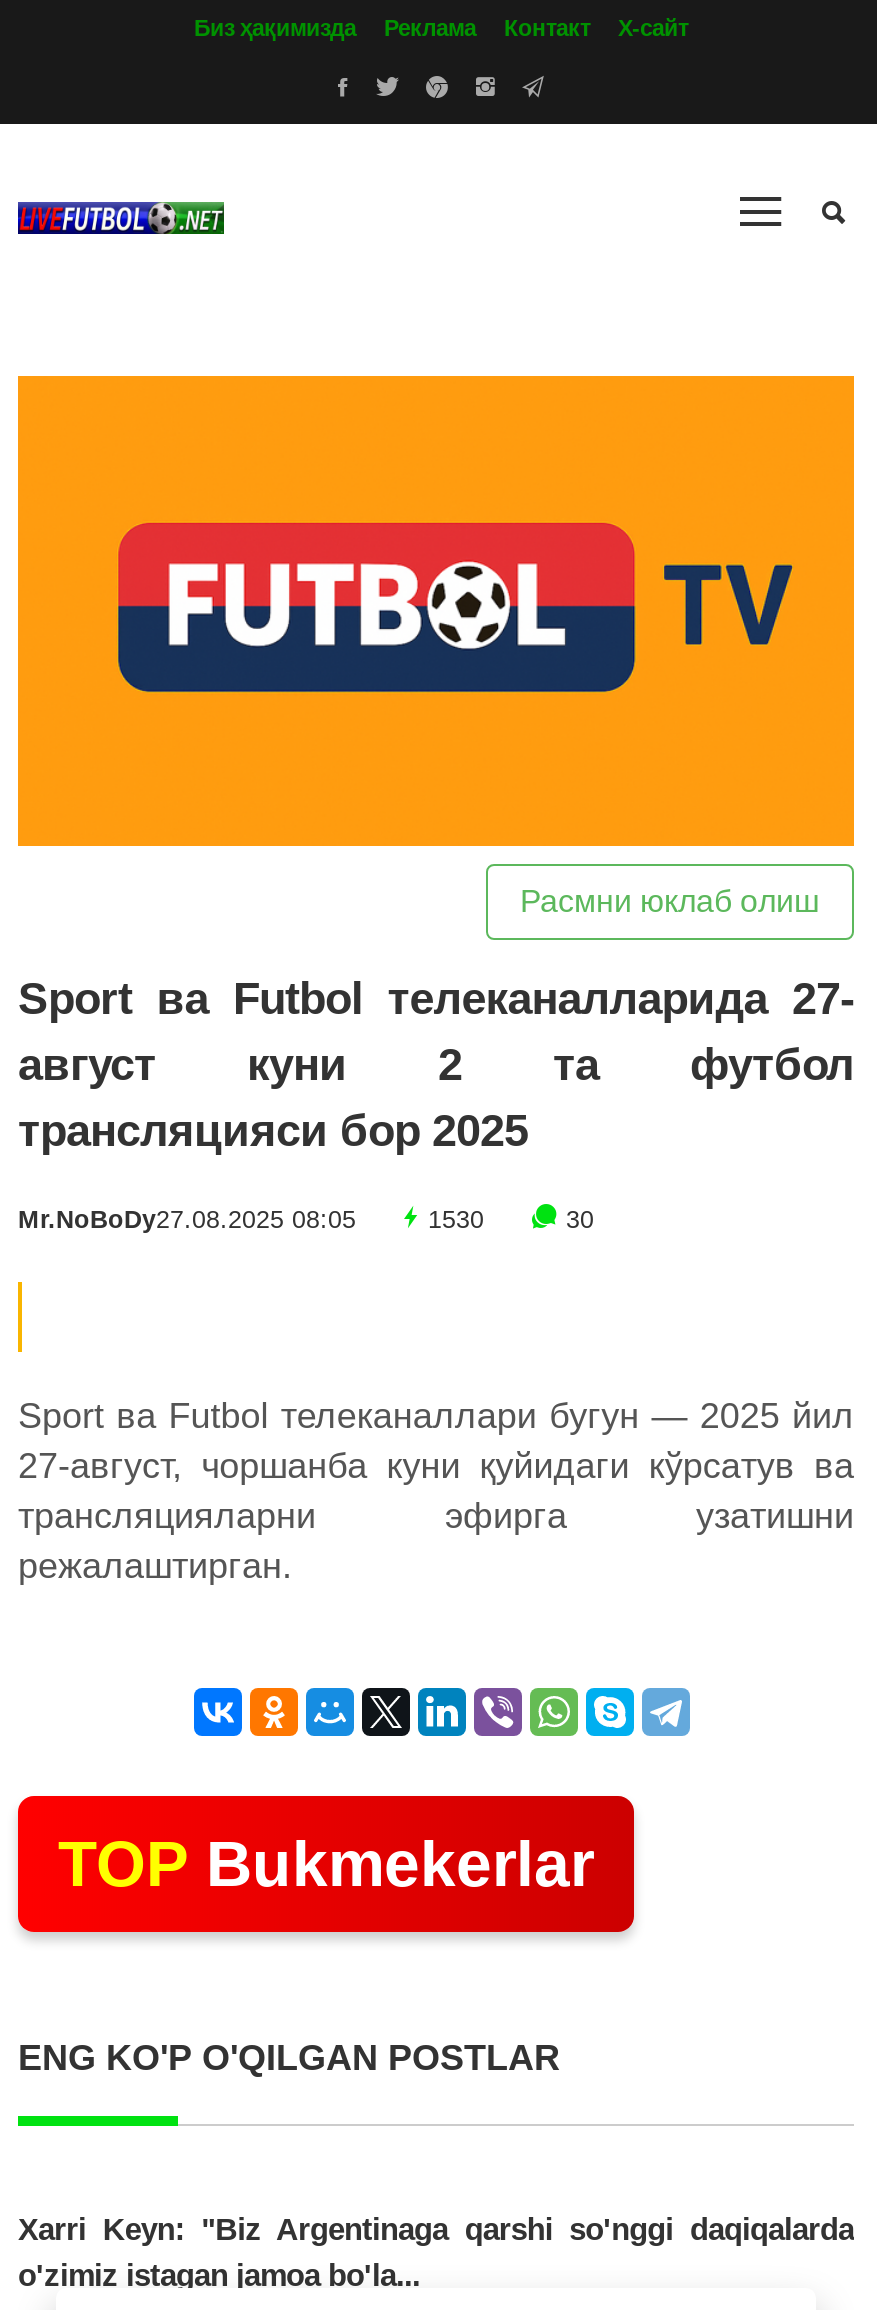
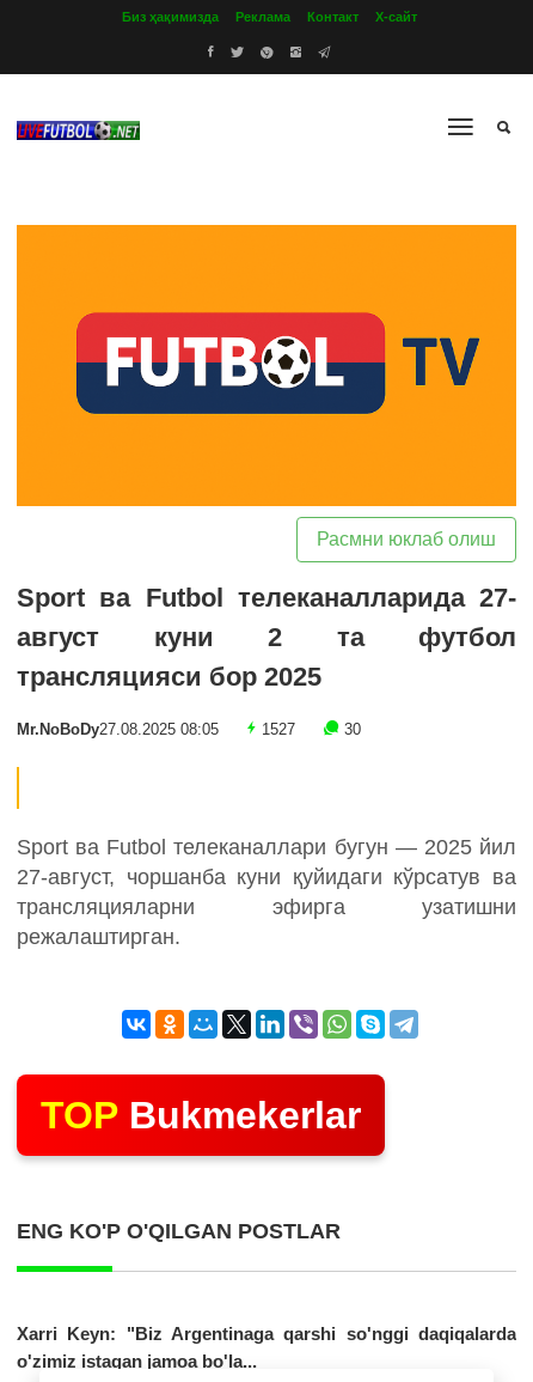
- 1530
+ 1527
